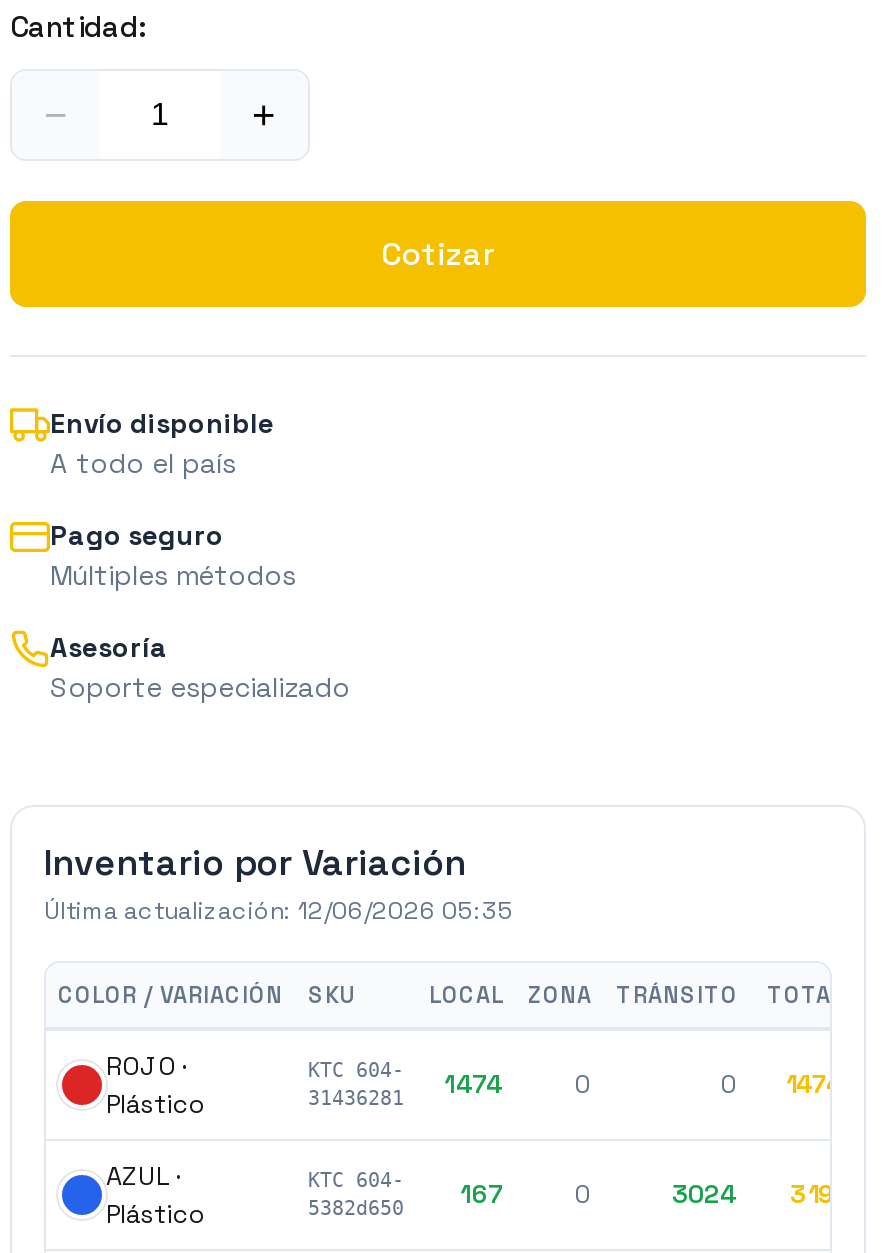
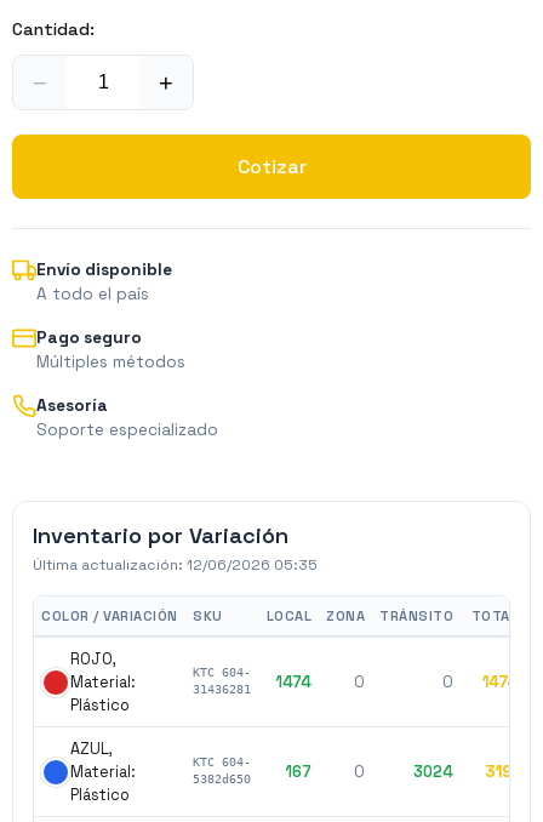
- ROJO ·
+ ROJO,
+ Material:

- AZUL ·
+ AZUL,
+ Material:
